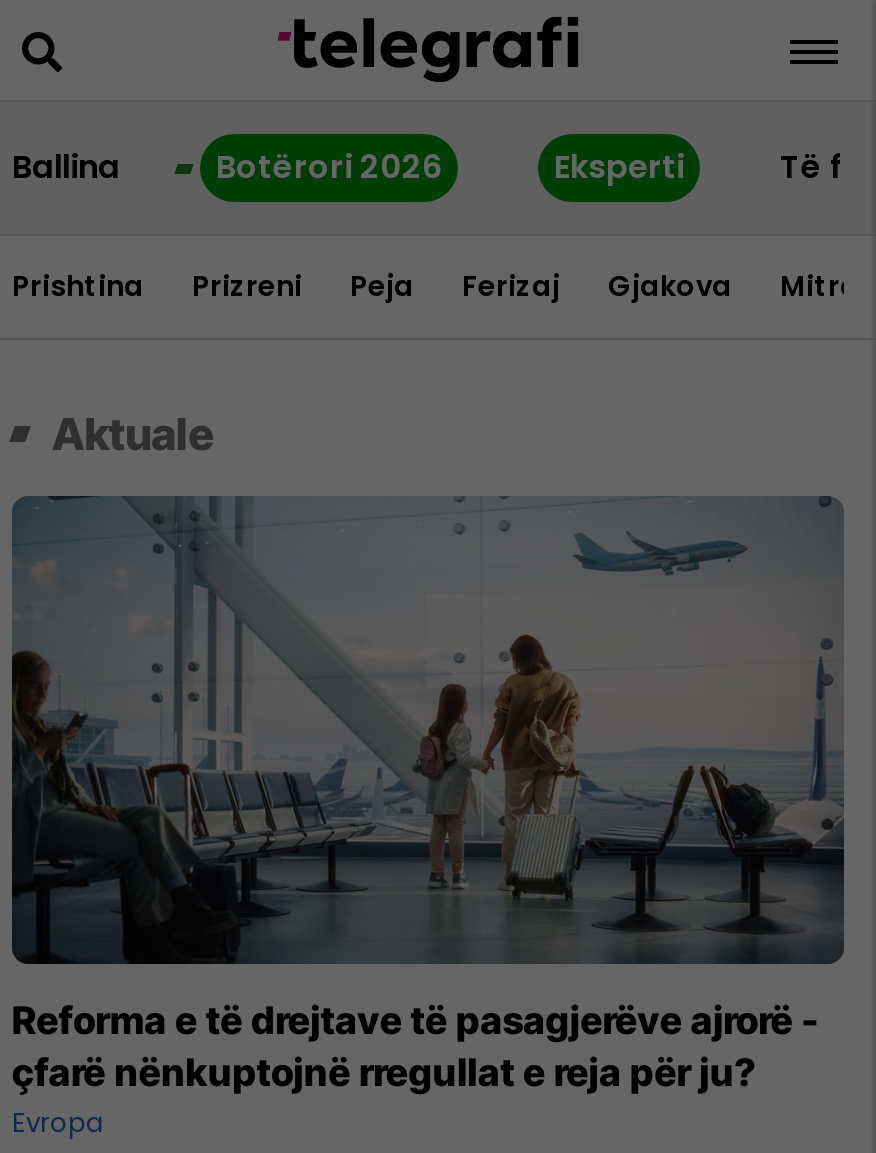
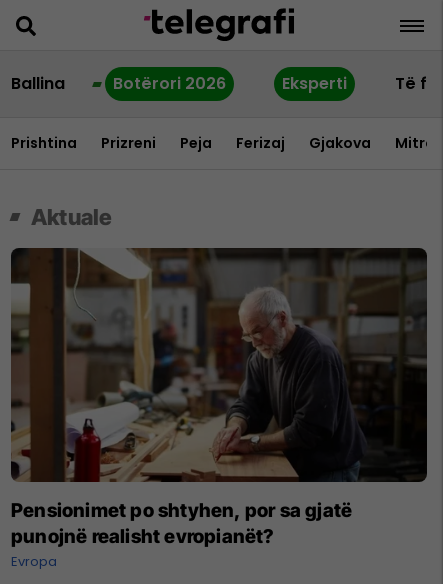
- [image]
- Reforma e të drejtave të pasagjerëve ajrorë -
- çfarë nënkuptojnë rregullat e reja për ju?
+ [image]
+ Pensionimet po shtyhen, por sa gjatë
+ punojnë realisht evropianët?
